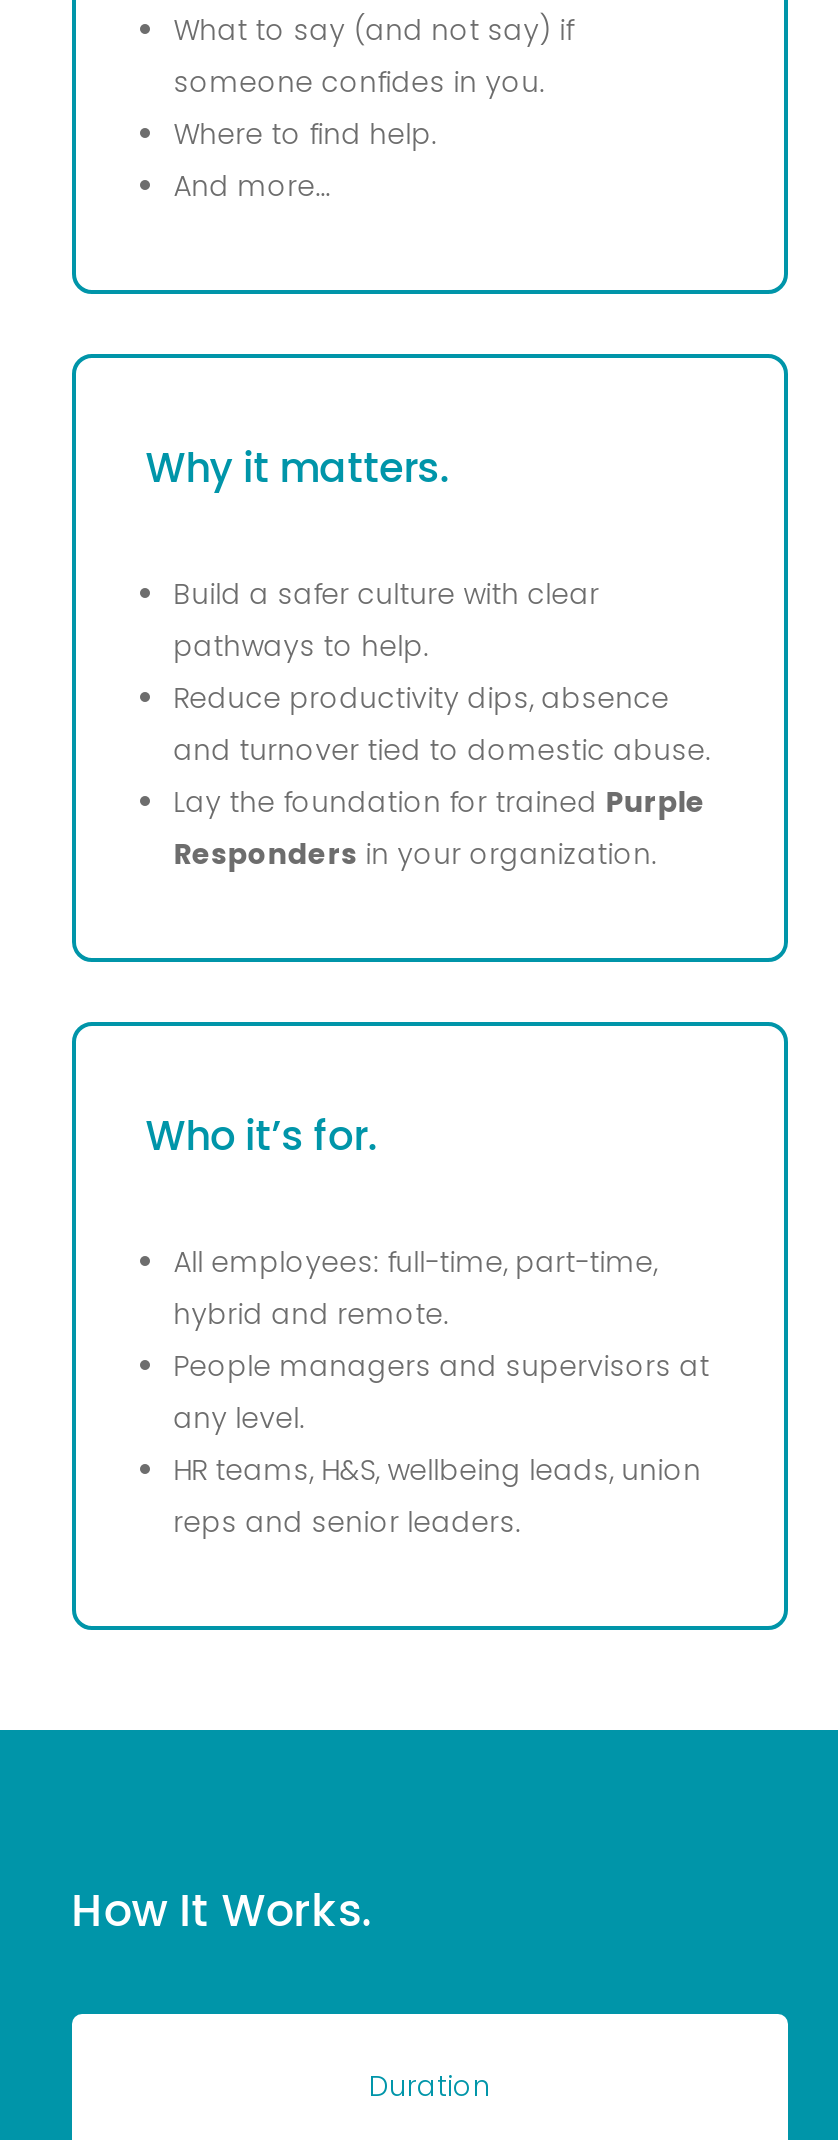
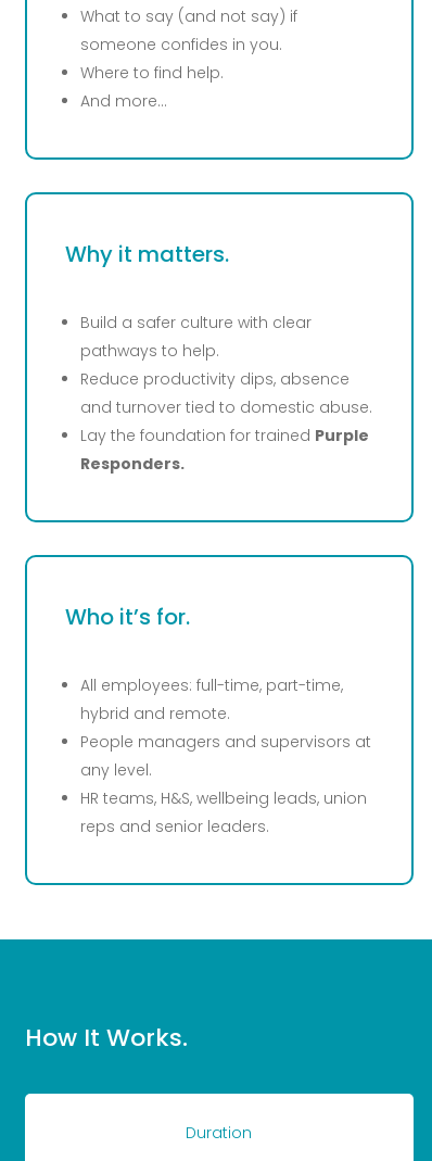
- Responders in your organization.
+ Responders.
